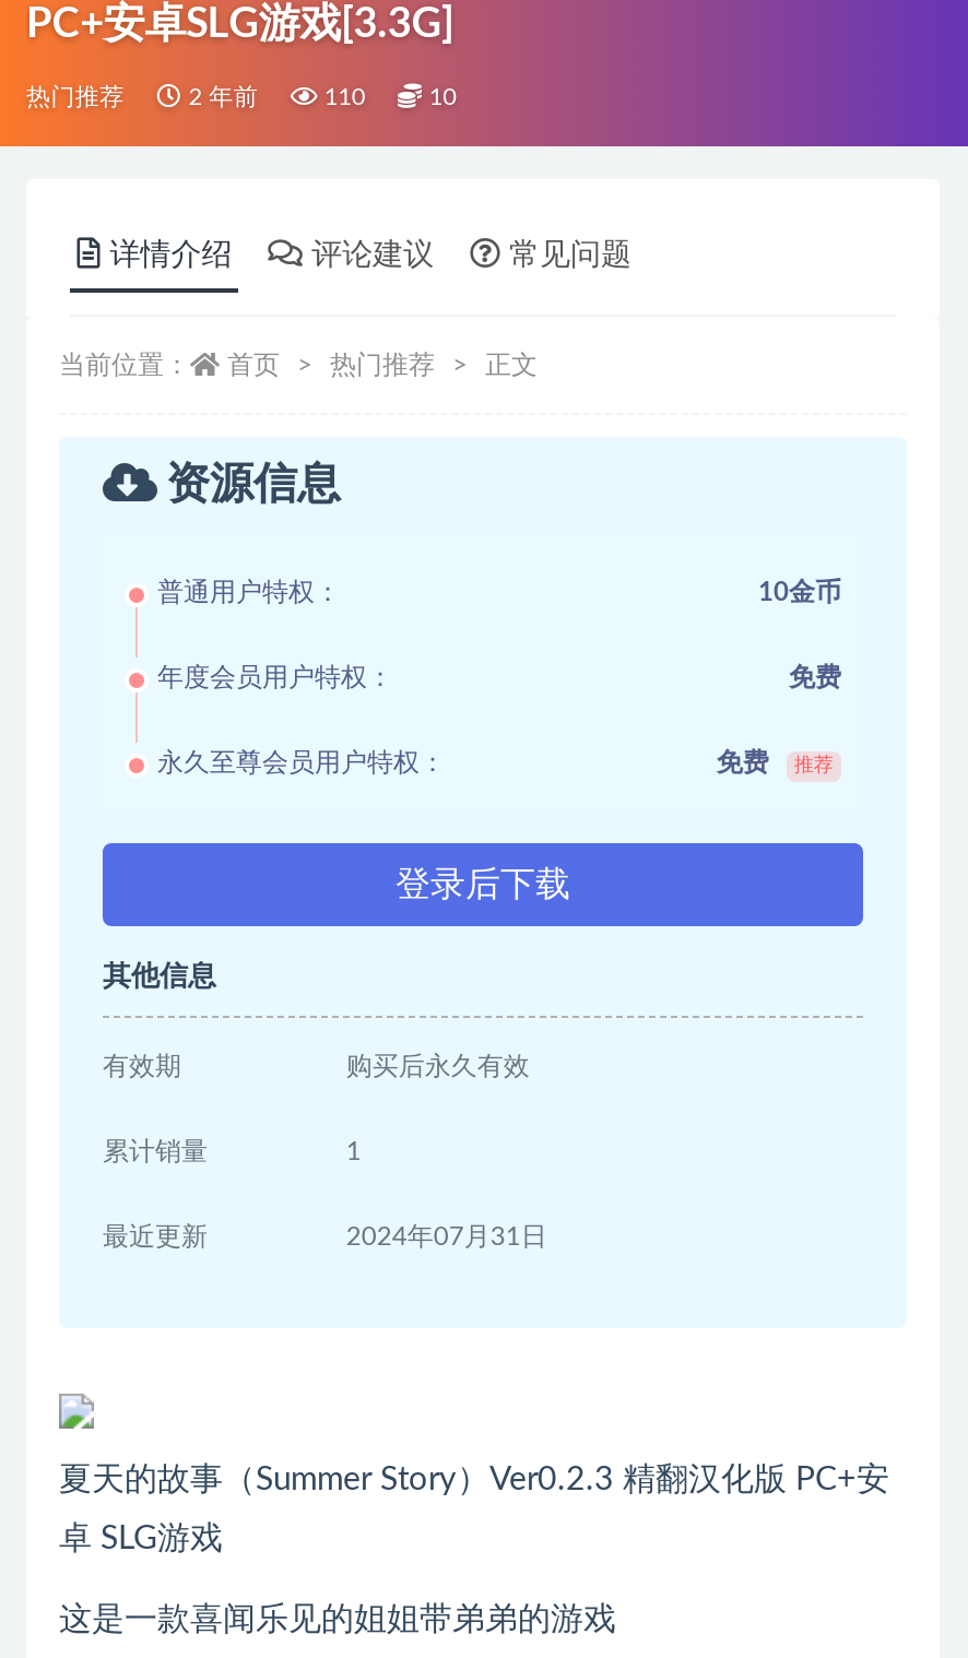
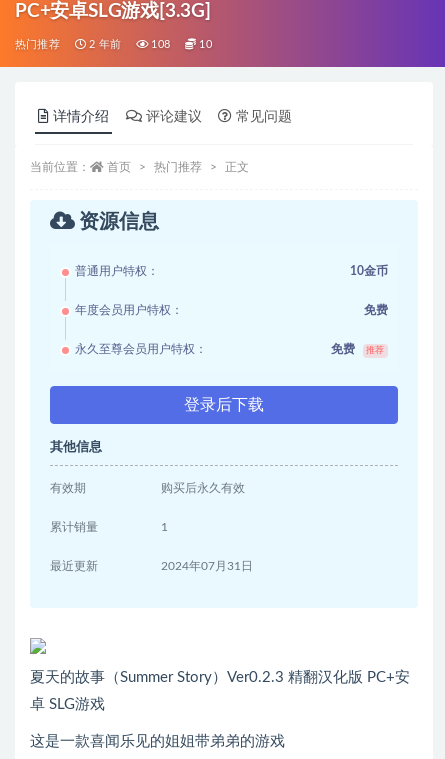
- 110
+ 108
